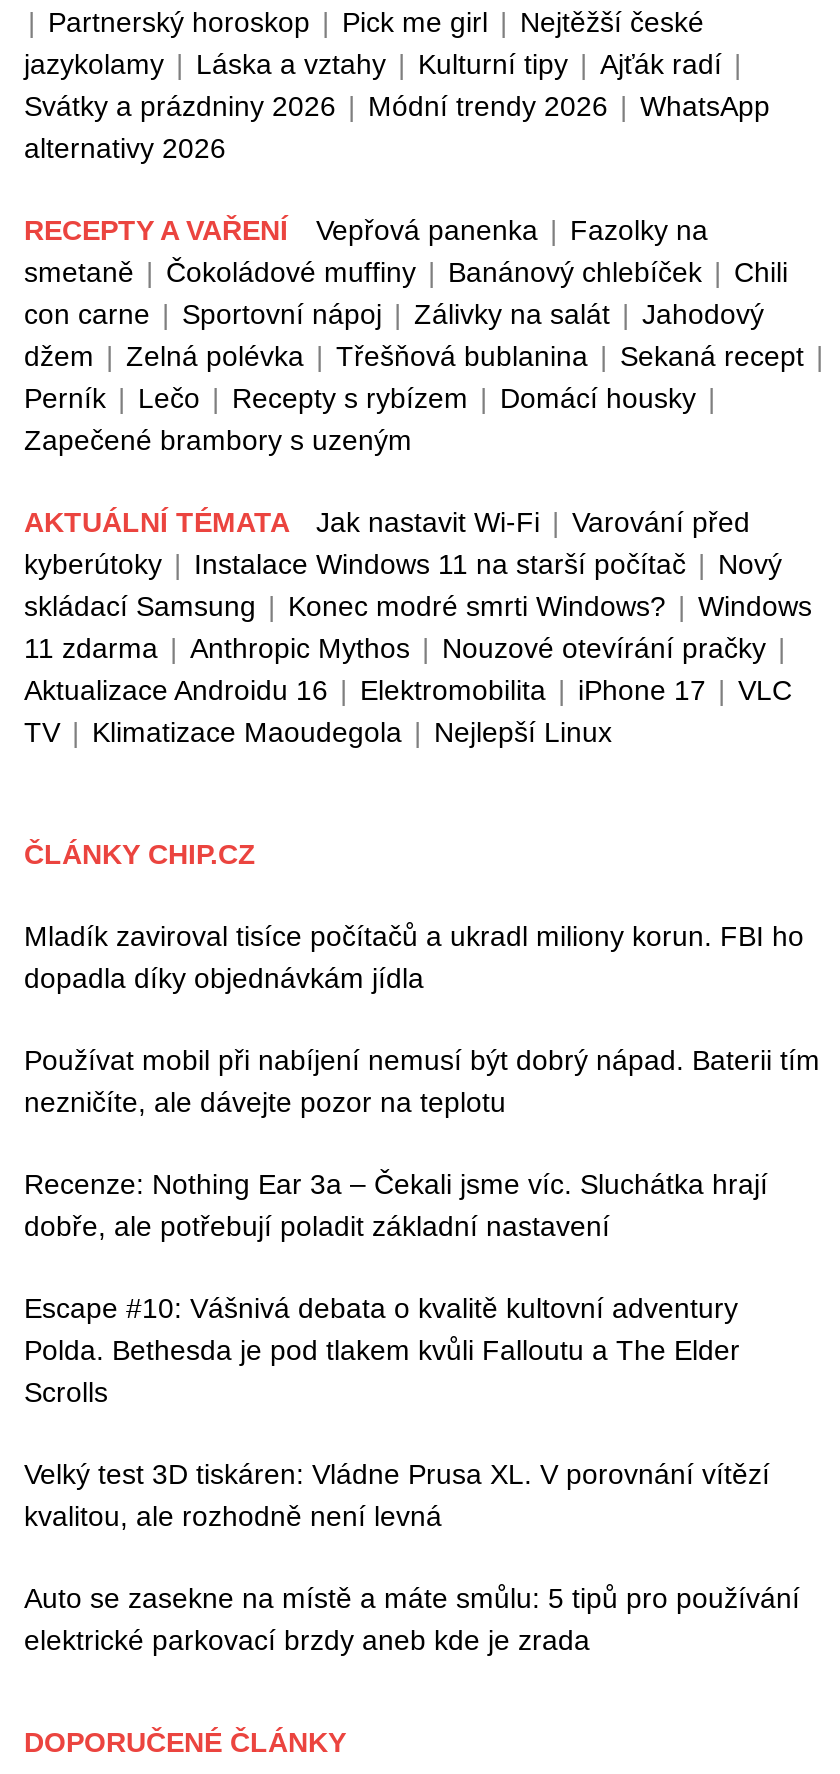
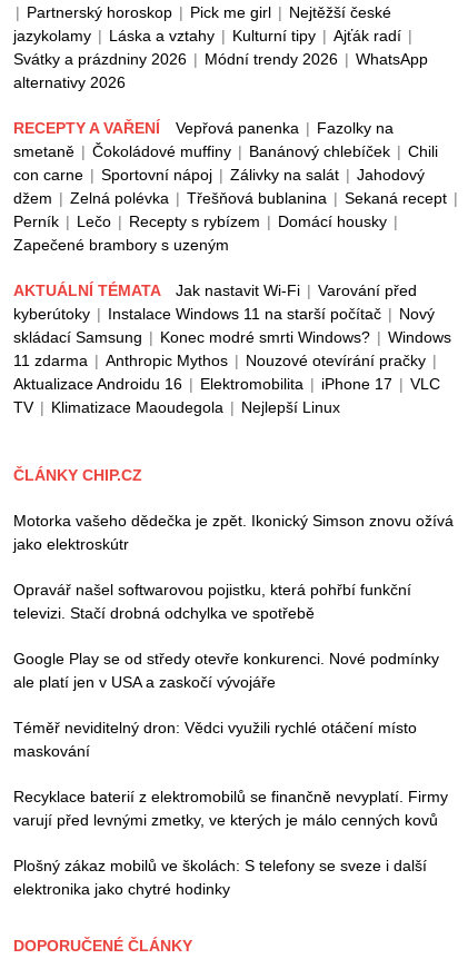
- Mladík zaviroval tisíce počítačů a ukradl miliony korun. FBI ho
- dopadla díky objednávkám jídla
+ Motorka vašeho dědečka je zpět. Ikonický Simson znovu ožívá
+ jako elektroskútr

- Používat mobil při nabíjení nemusí být dobrý nápad. Baterii tím
- nezničíte, ale dávejte pozor na teplotu
+ Opravář našel softwarovou pojistku, která pohřbí funkční
+ televizi. Stačí drobná odchylka ve spotřebě

- Recenze: Nothing Ear 3a – Čekali jsme víc. Sluchátka hrají
- dobře, ale potřebují poladit základní nastavení
+ Google Play se od středy otevře konkurenci. Nové podmínky
+ ale platí jen v USA a zaskočí vývojáře

- Escape #10: Vášnivá debata o kvalitě kultovní adventury
- Polda. Bethesda je pod tlakem kvůli Falloutu a The Elder
- Scrolls
+ Téměř neviditelný dron: Vědci využili rychlé otáčení místo
+ maskování

- Velký test 3D tiskáren: Vládne Prusa XL. V porovnání vítězí
- kvalitou, ale rozhodně není levná
+ Recyklace baterií z elektromobilů se finančně nevyplatí. Firmy
+ varují před levnými zmetky, ve kterých je málo cenných kovů

- Auto se zasekne na místě a máte smůlu: 5 tipů pro používání
- elektrické parkovací brzdy aneb kde je zrada
+ Plošný zákaz mobilů ve školách: S telefony se sveze i další
+ elektronika jako chytré hodinky
